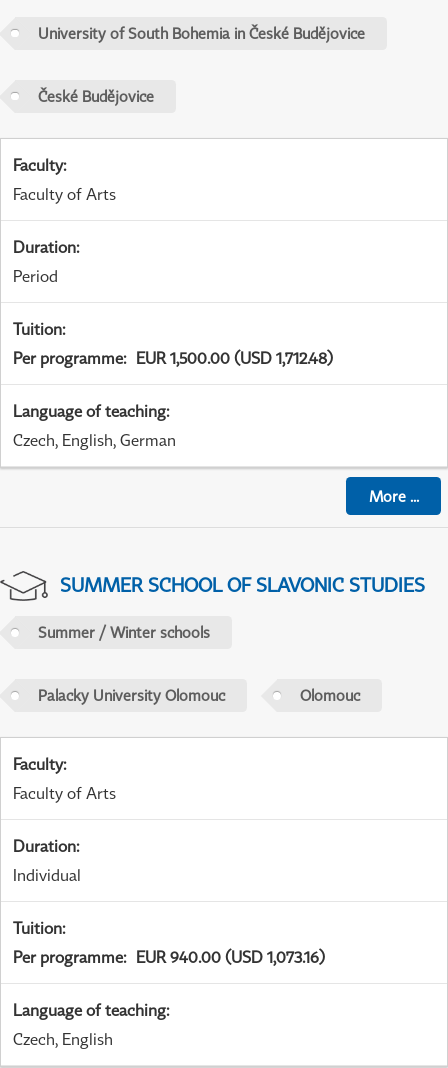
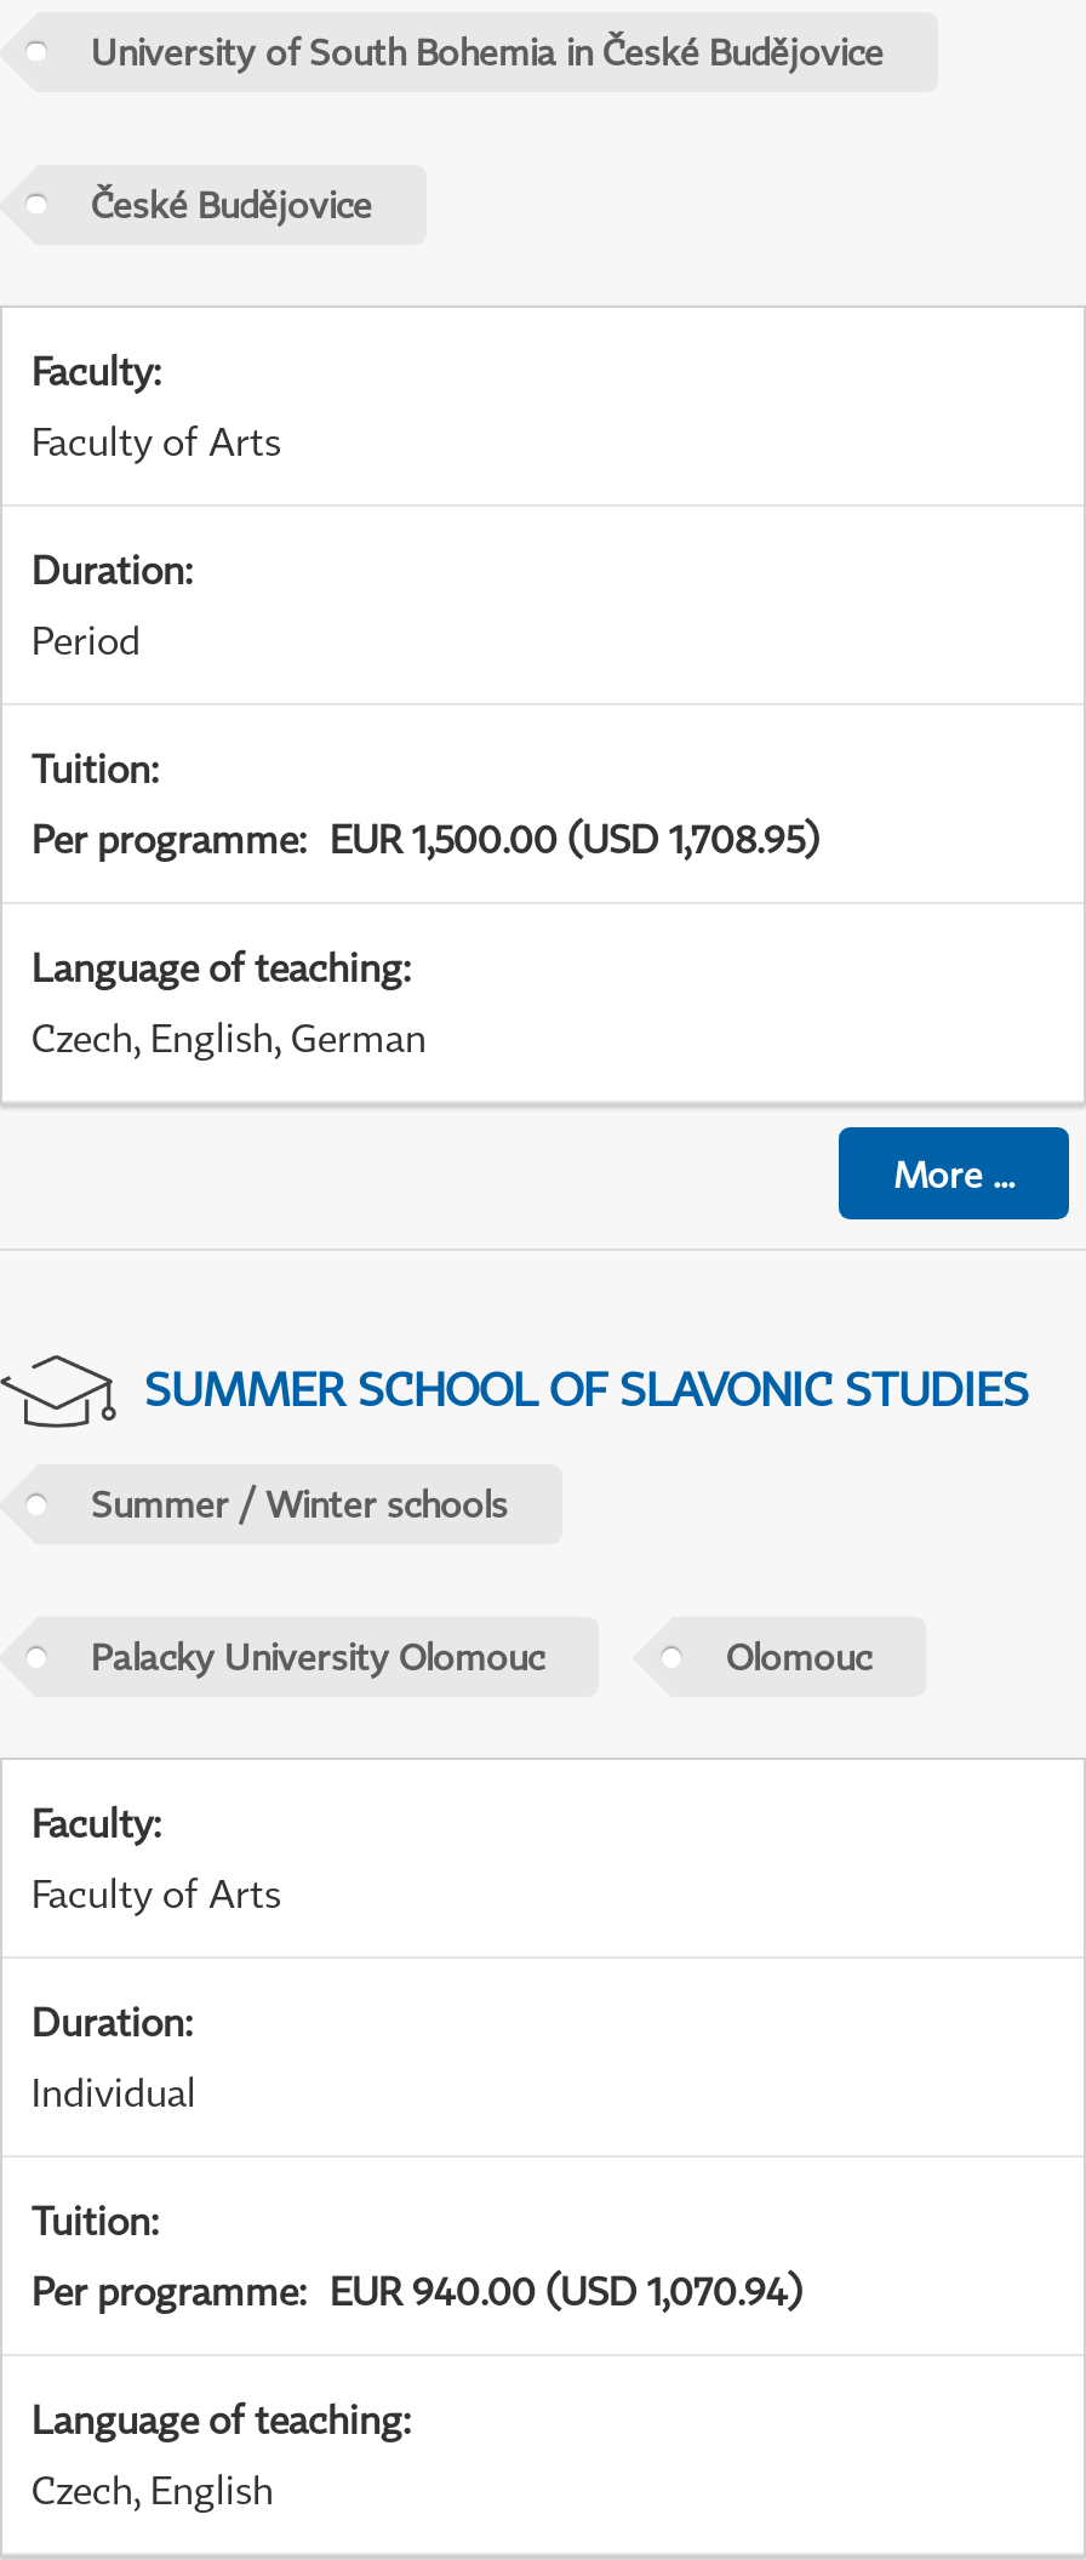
- Per programme: EUR 1,500.00 (USD 1,712.48)
+ Per programme: EUR 1,500.00 (USD 1,708.95)

- Per programme: EUR 940.00 (USD 1,073.16)
+ Per programme: EUR 940.00 (USD 1,070.94)
